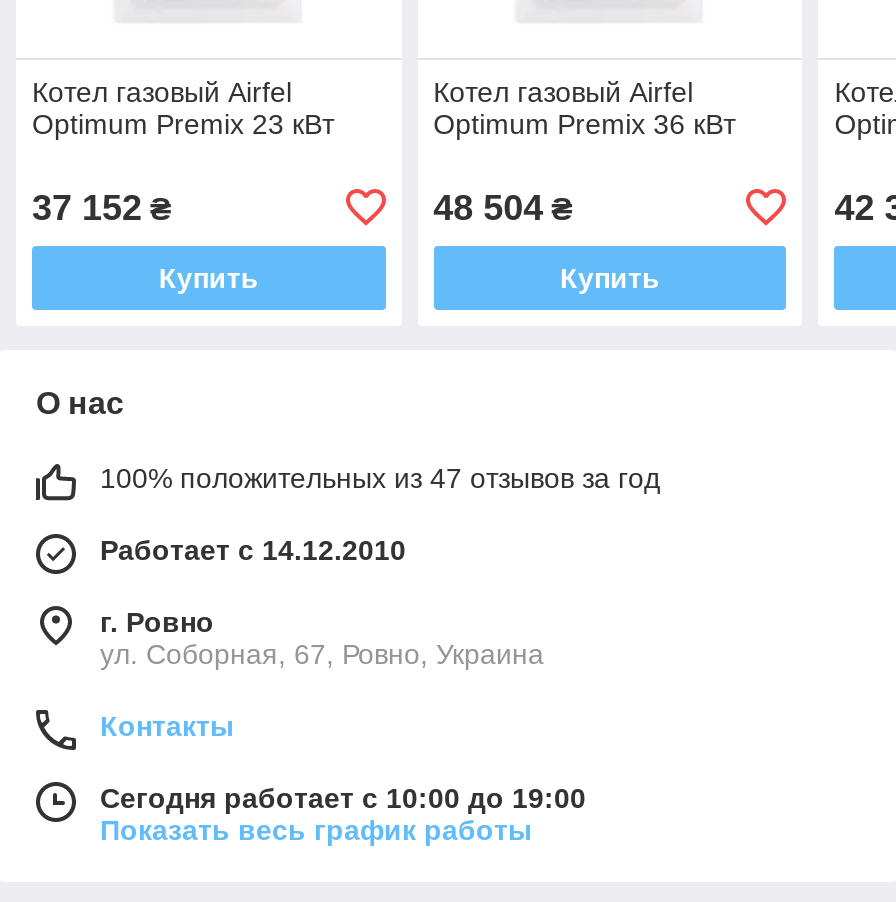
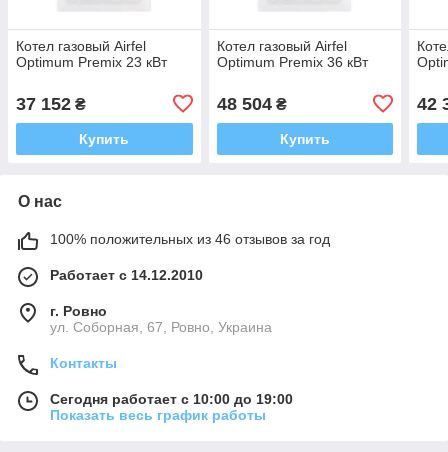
- 100% положительных из 47 отзывов за год
+ 100% положительных из 46 отзывов за год
